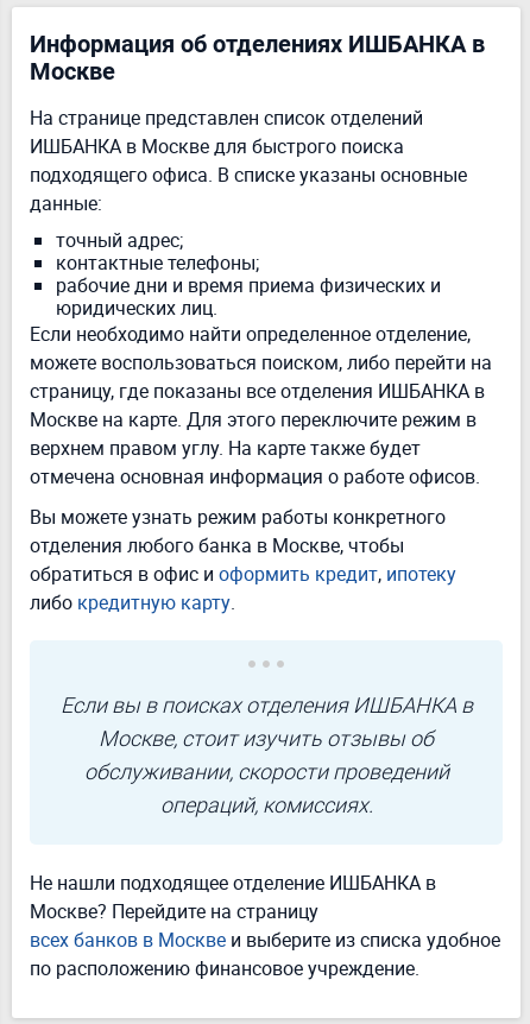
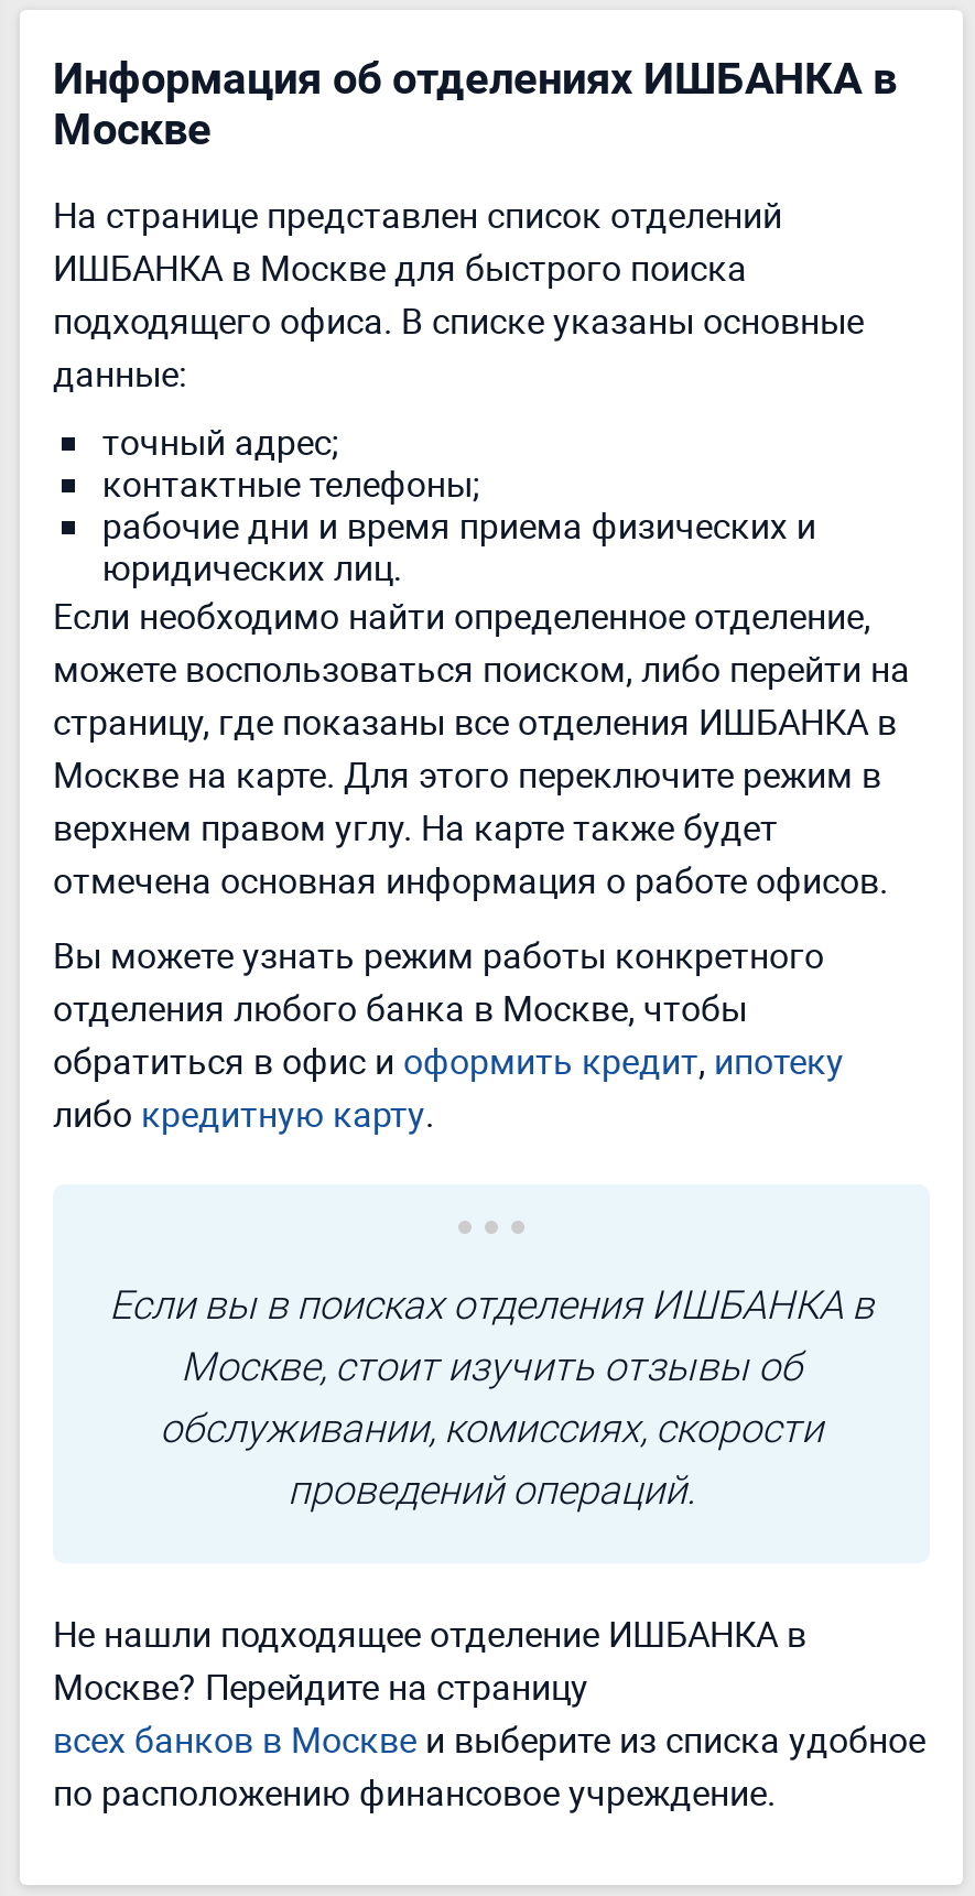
- обслуживании, скорости проведений
- операций, комиссиях.
+ обслуживании, комиссиях, скорости
+ проведений операций.
